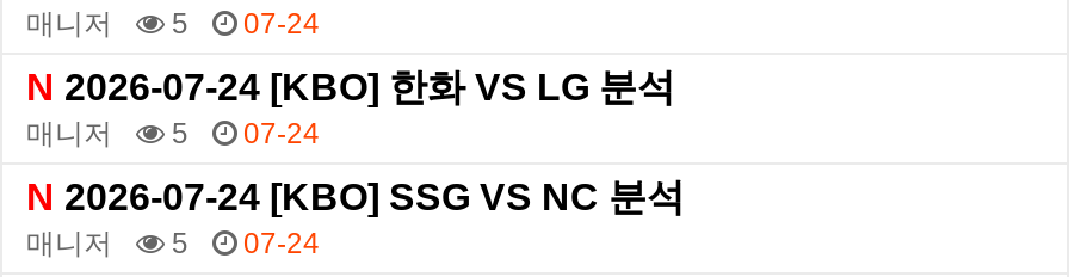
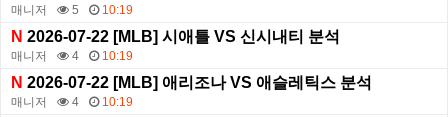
- 매니저 5 07-24
+ 매니저 5 10:19

- N 2026-07-24 [KBO] 한화 VS LG 분석
+ N 2026-07-22 [MLB] 시애틀 VS 신시내티 분석

- 5
+ 4

- 07-24
+ 10:19

- N 2026-07-24 [KBO] SSG VS NC 분석
+ N 2026-07-22 [MLB] 애리조나 VS 애슬레틱스 분석

- 5
- 07-24
+ 4
+ 10:19
